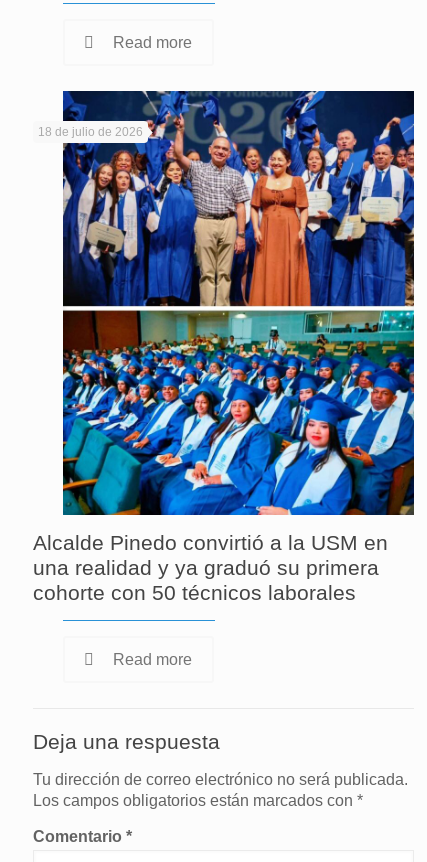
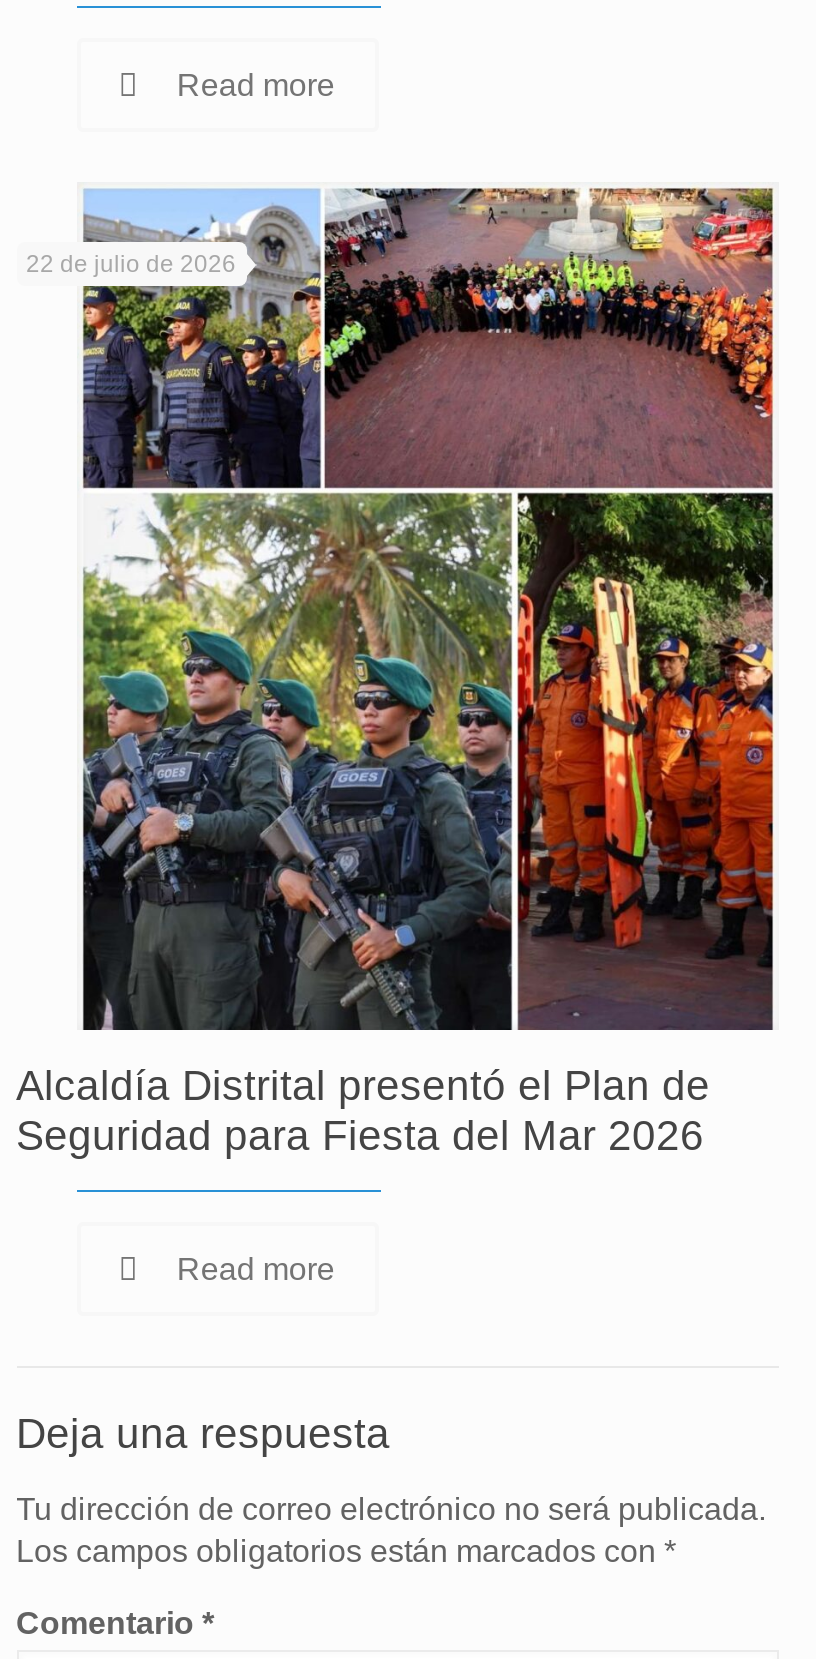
- [image]
- 18 de julio de 2026
+ [image]
+ 22 de julio de 2026

- Alcalde Pinedo convirtió a la USM en
- una realidad y ya graduó su primera
- cohorte con 50 técnicos laborales
+ Alcaldía Distrital presentó el Plan de
+ Seguridad para Fiesta del Mar 2026
